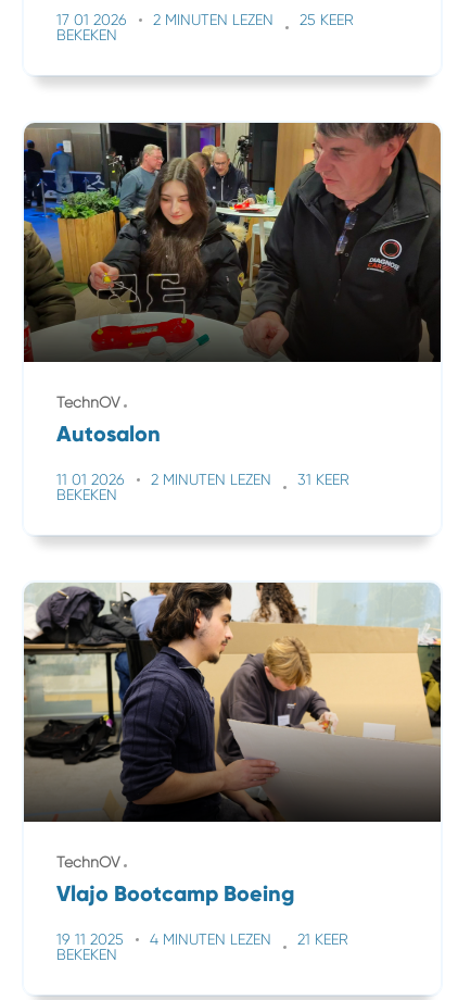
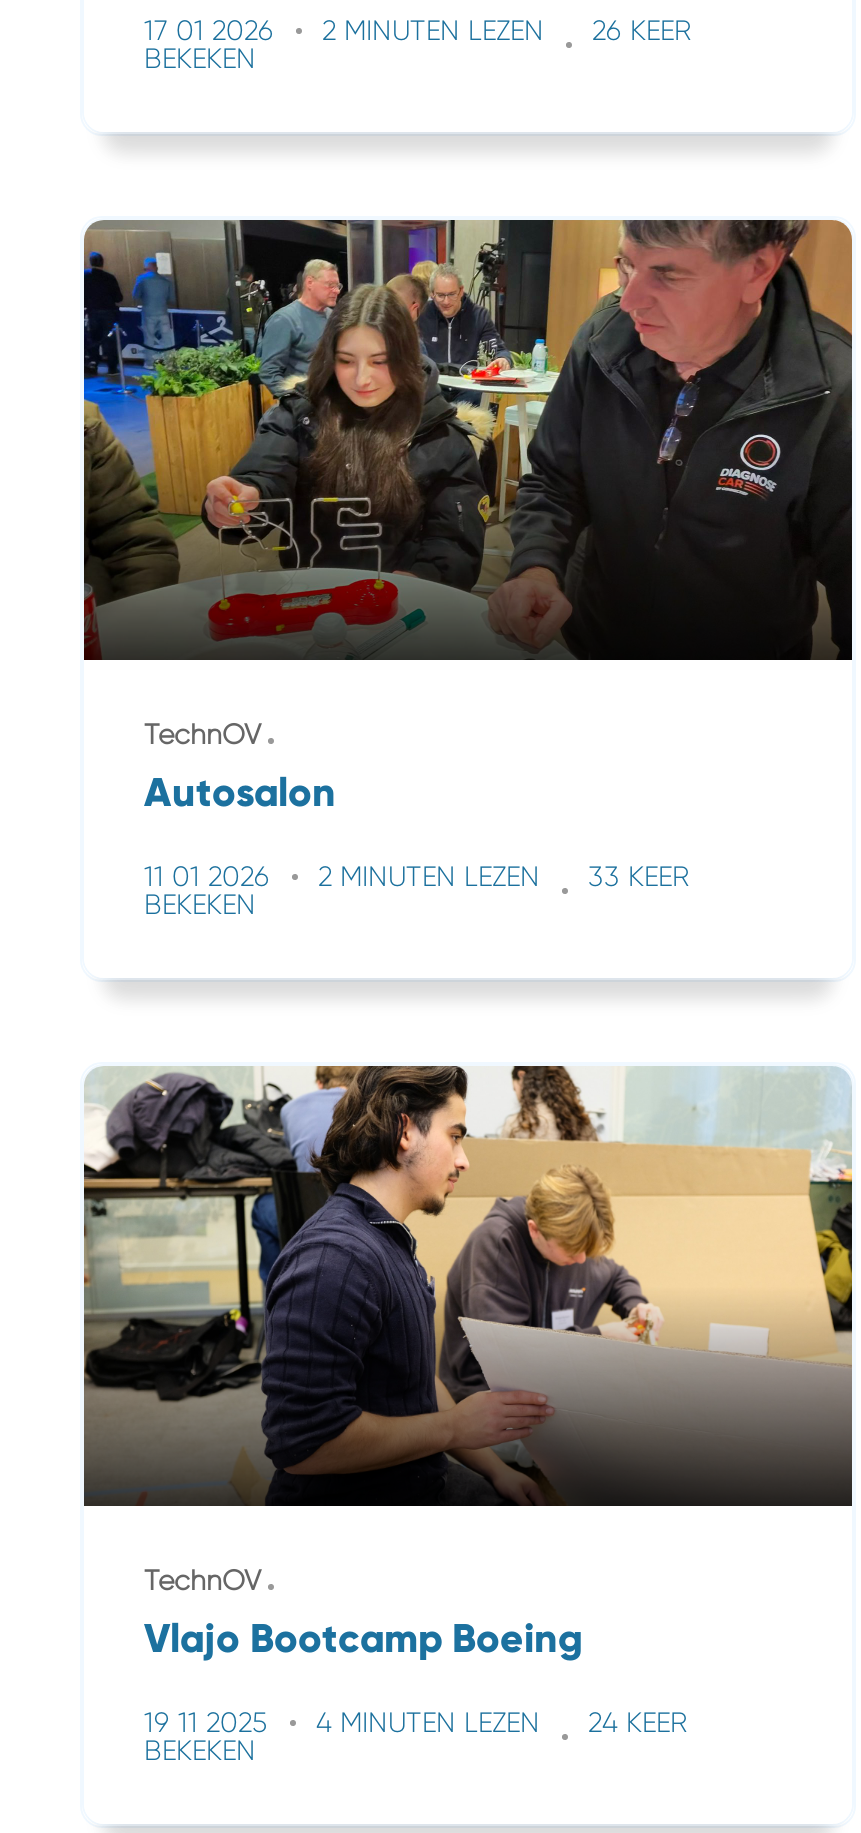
- 17 01 2026 2 MINUTEN LEZEN 25 KEER
+ 17 01 2026 2 MINUTEN LEZEN 26 KEER

- 11 01 2026 2 MINUTEN LEZEN 31 KEER
+ 11 01 2026 2 MINUTEN LEZEN 33 KEER

- 19 11 2025 4 MINUTEN LEZEN 21 KEER
+ 19 11 2025 4 MINUTEN LEZEN 24 KEER
